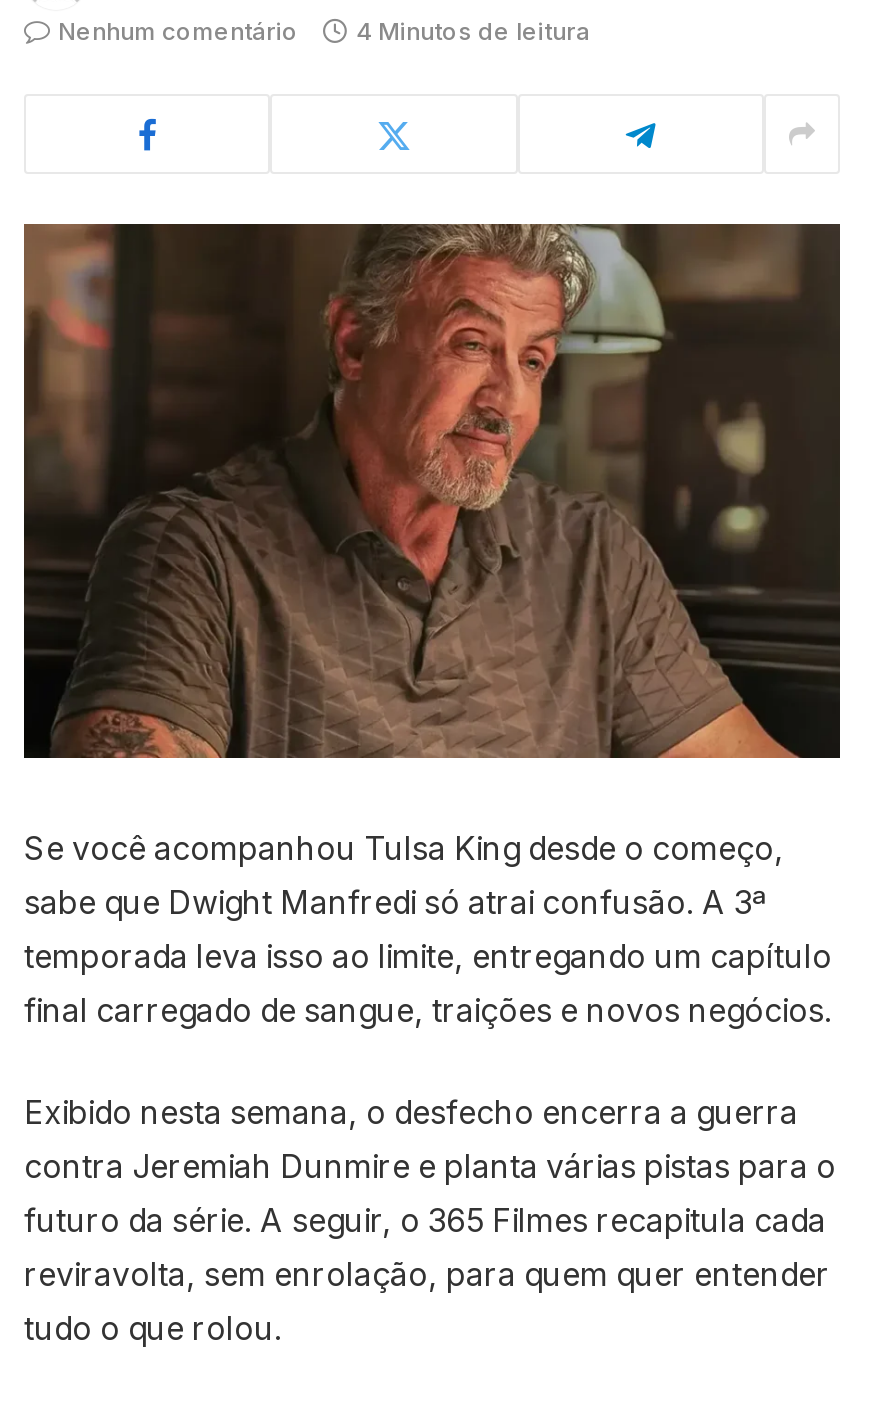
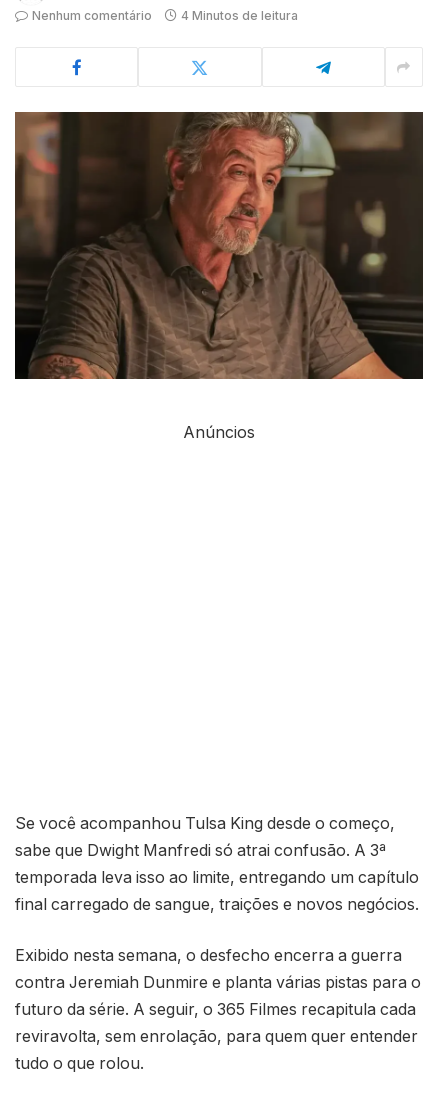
+ Anúncios
